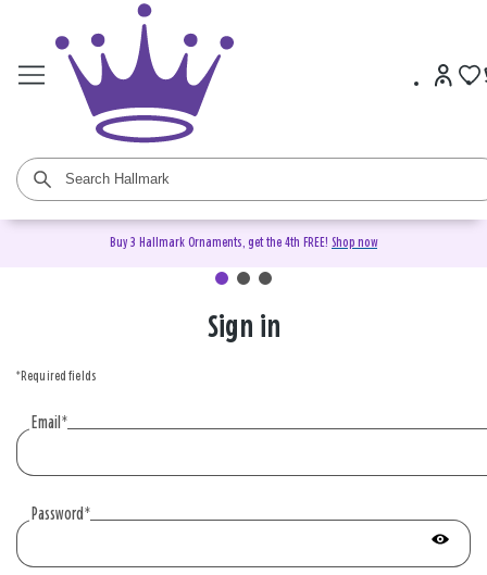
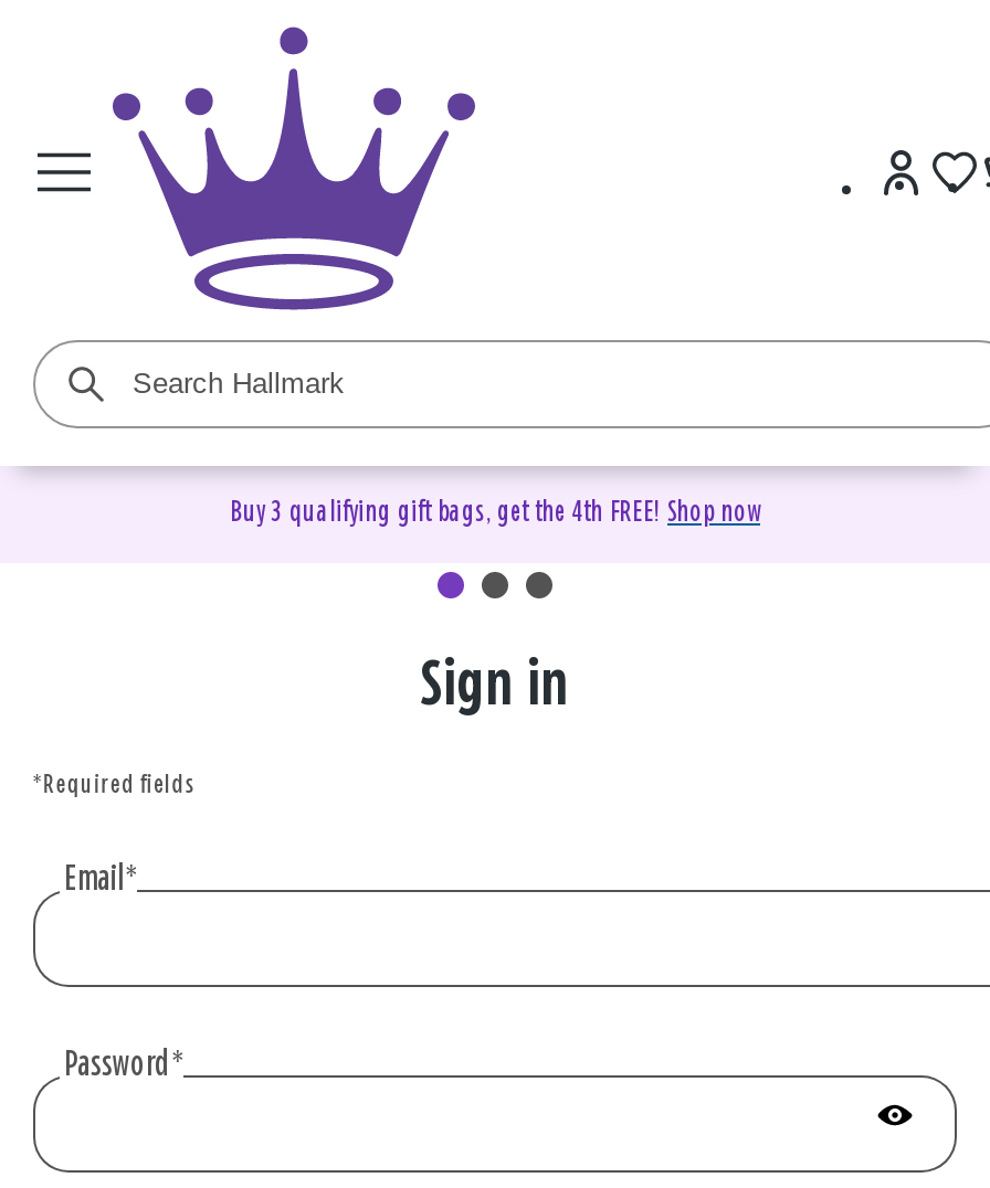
- Buy 3 Hallmark Ornaments, get the 4th FREE! Shop now
+ Buy 3 qualifying gift bags, get the 4th FREE! Shop now
